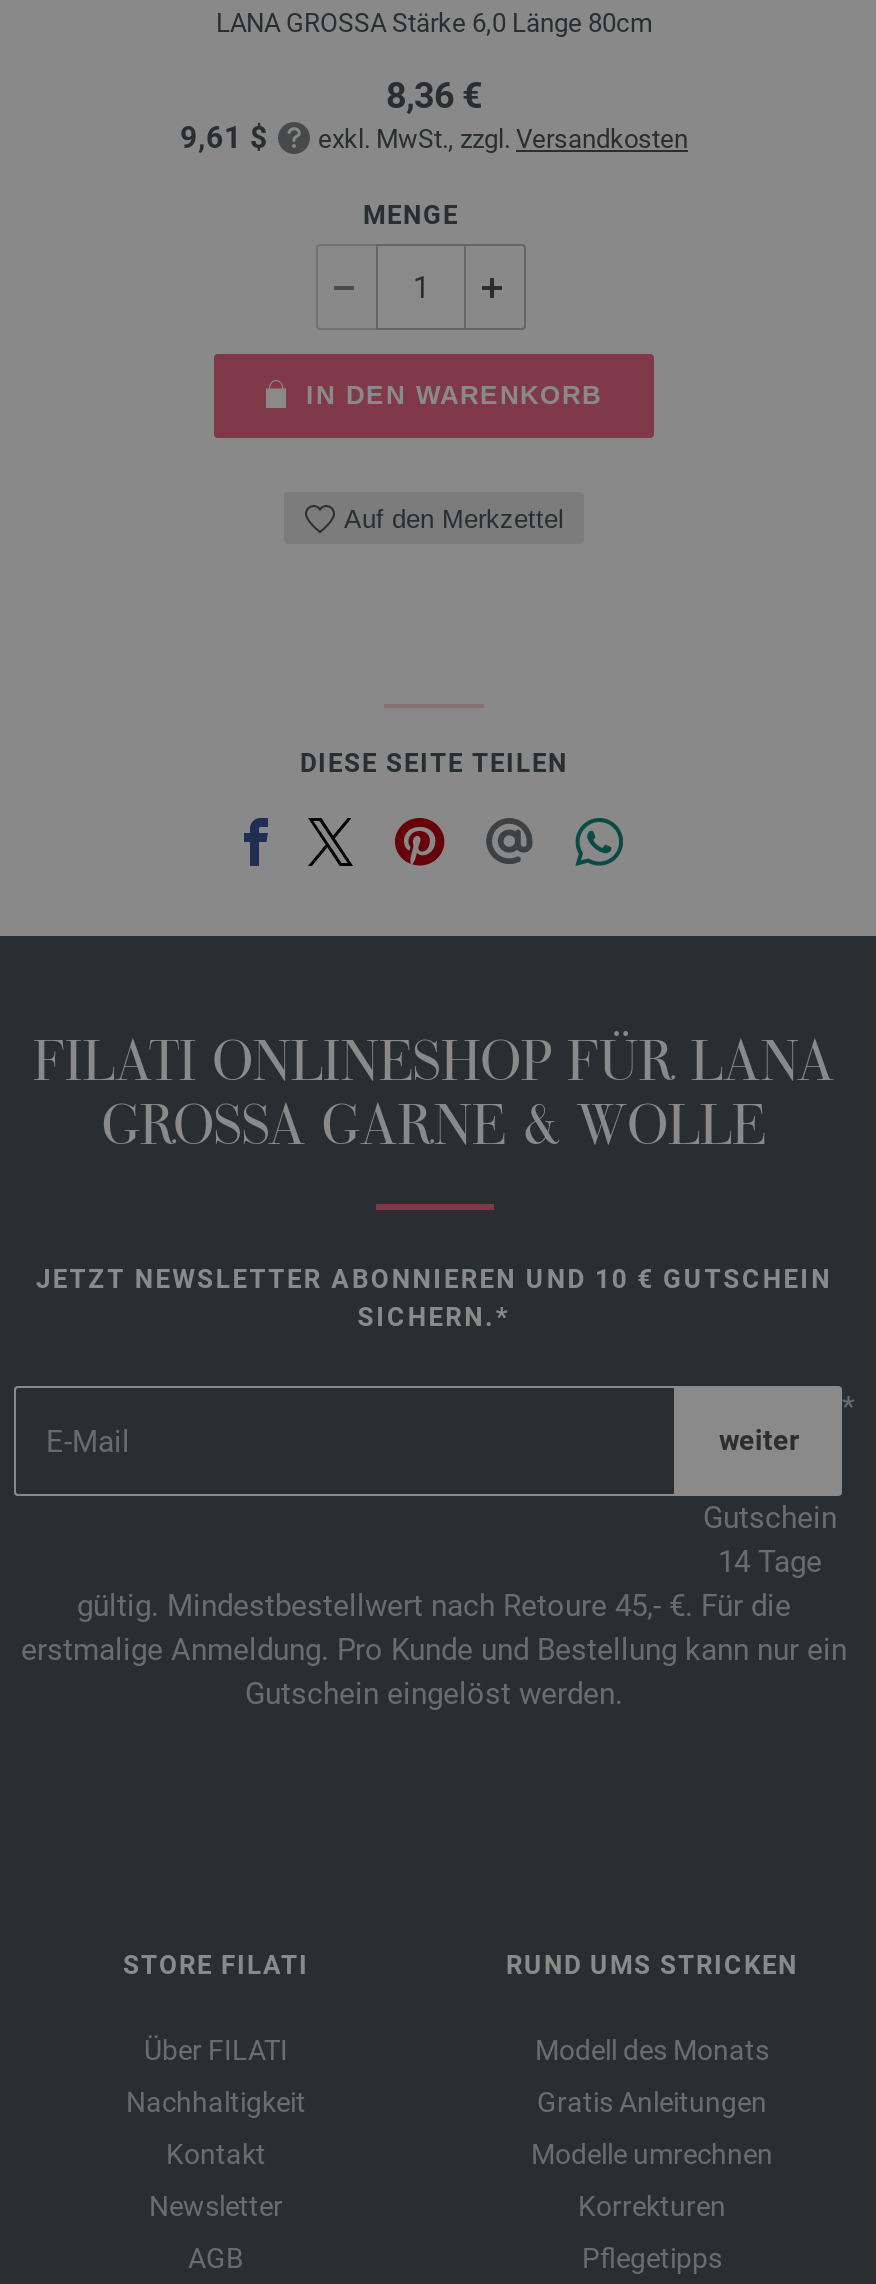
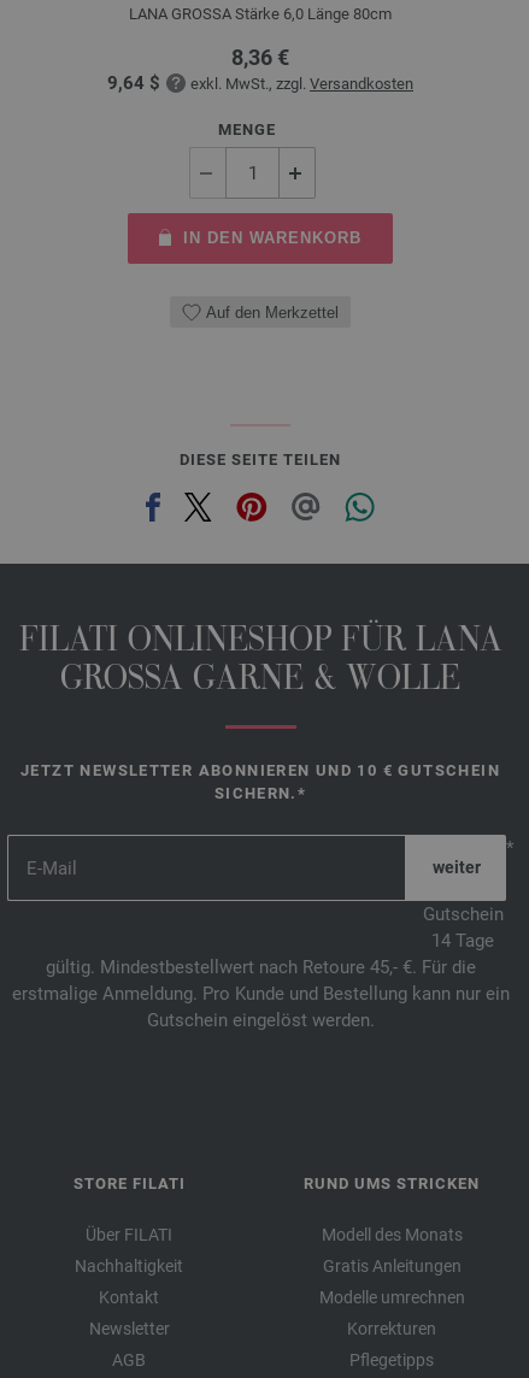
- 9,61 $ exkl. MwSt., zzgl. Versandkosten
+ 9,64 $ exkl. MwSt., zzgl. Versandkosten
